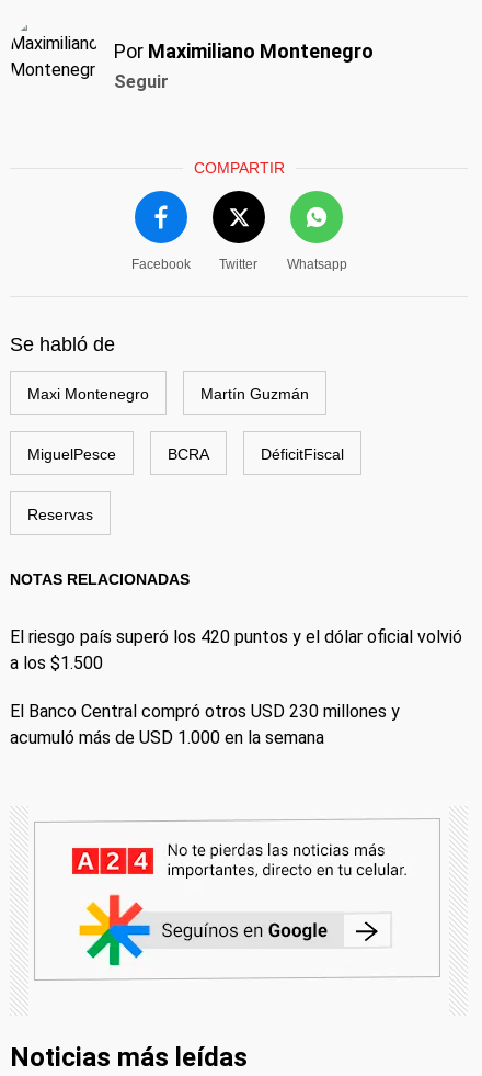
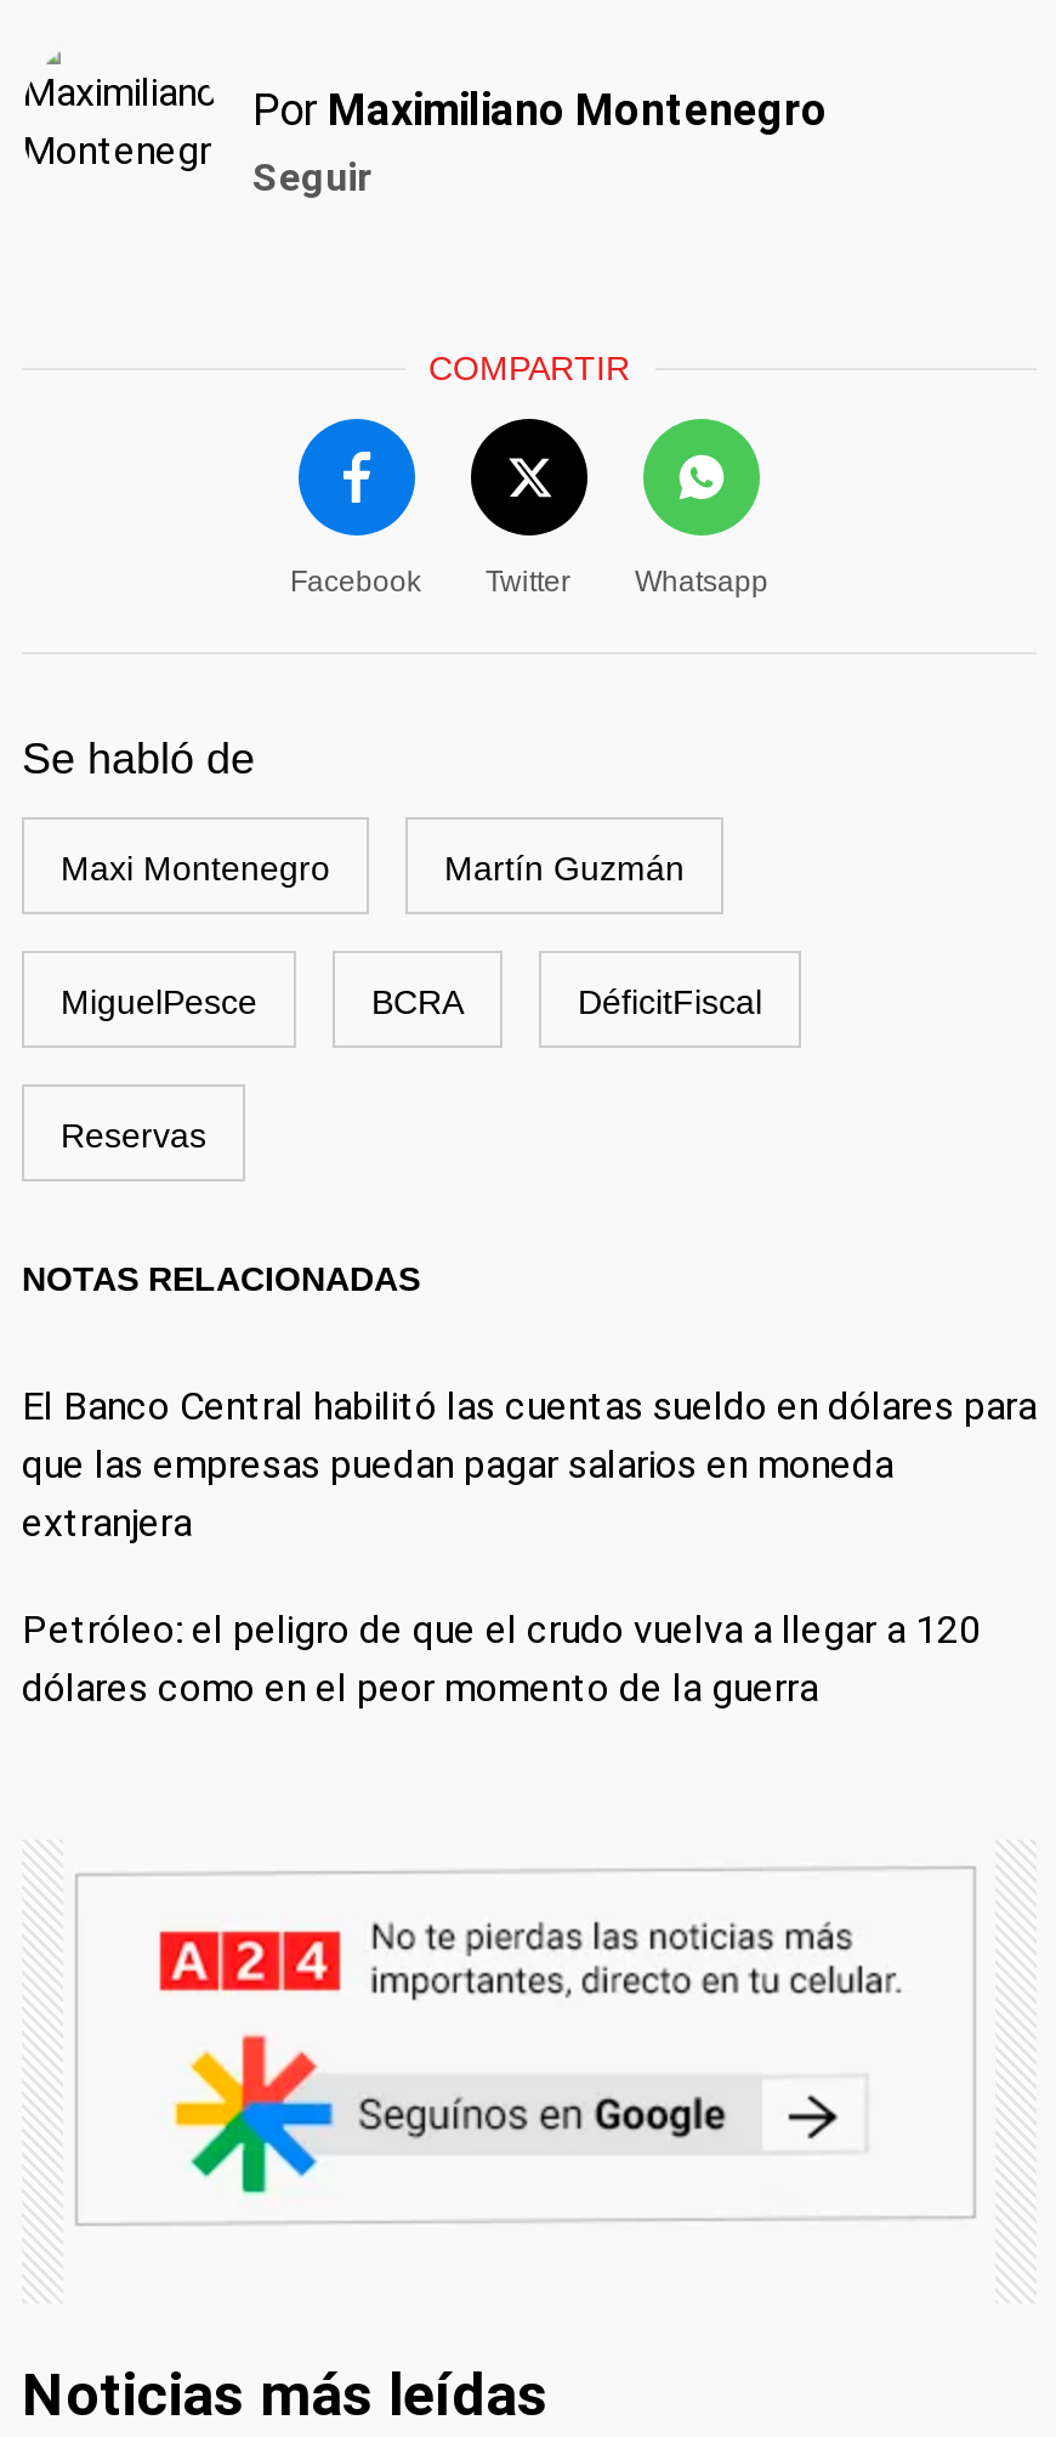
- El riesgo país superó los 420 puntos y el dólar oficial volvió
- a los $1.500
+ El Banco Central habilitó las cuentas sueldo en dólares para
+ que las empresas puedan pagar salarios en moneda
+ extranjera

- El Banco Central compró otros USD 230 millones y
- acumuló más de USD 1.000 en la semana
+ Petróleo: el peligro de que el crudo vuelva a llegar a 120
+ dólares como en el peor momento de la guerra
